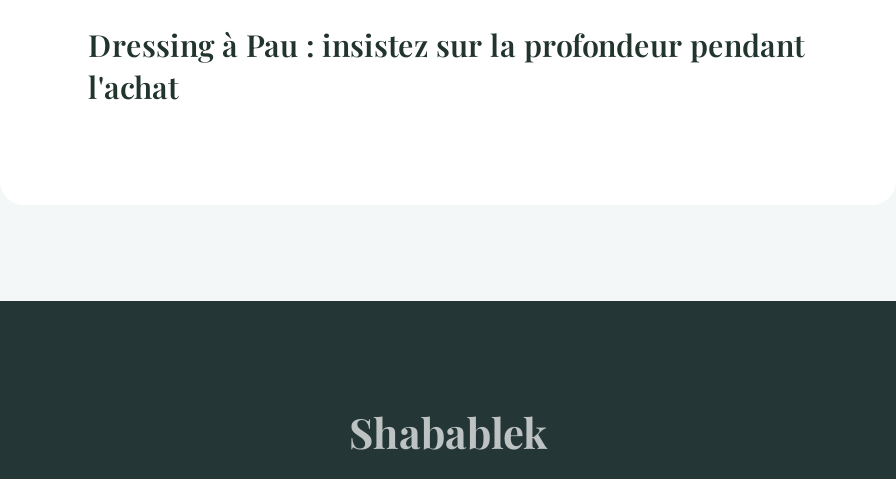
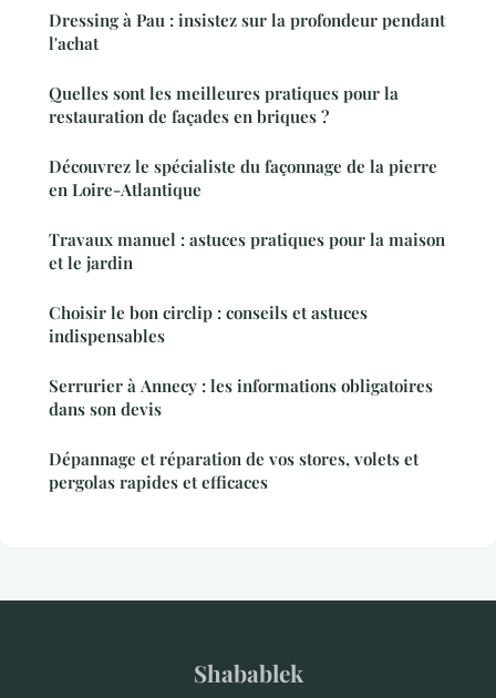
+ Quelles sont les meilleures pratiques pour la
+ restauration de façades en briques ?
+ Découvrez le spécialiste du façonnage de la pierre
+ en Loire-Atlantique
+ Travaux manuel : astuces pratiques pour la maison
+ et le jardin
+ Choisir le bon circlip : conseils et astuces
+ indispensables
+ Serrurier à Annecy : les informations obligatoires
+ dans son devis
+ Dépannage et réparation de vos stores, volets et
+ pergolas rapides et efficaces
